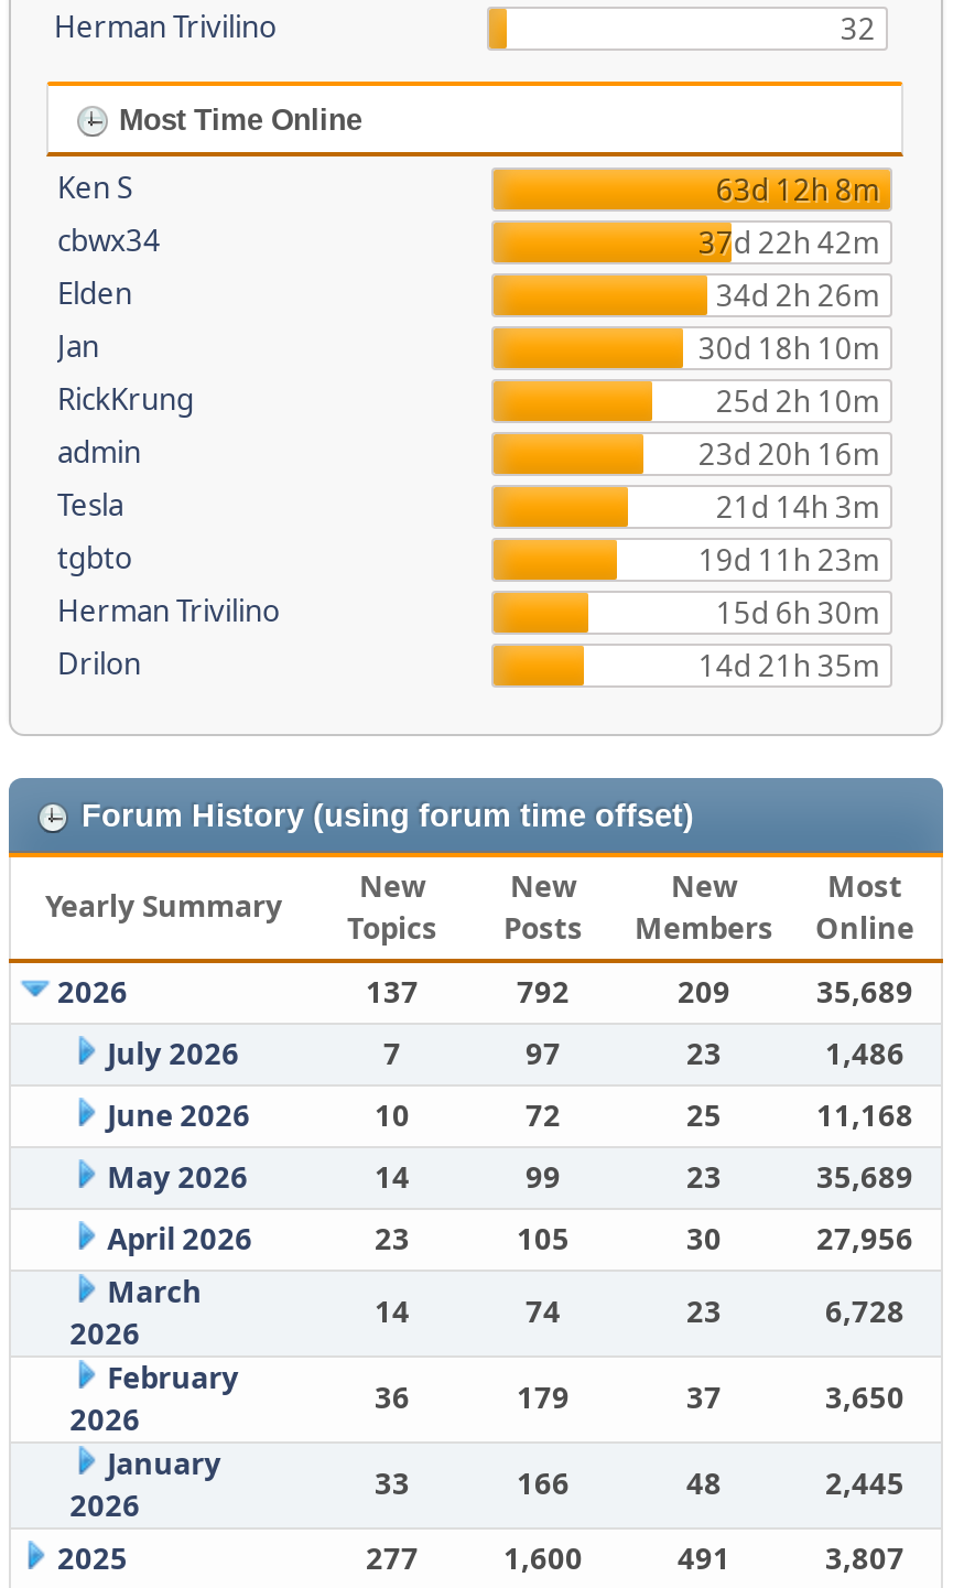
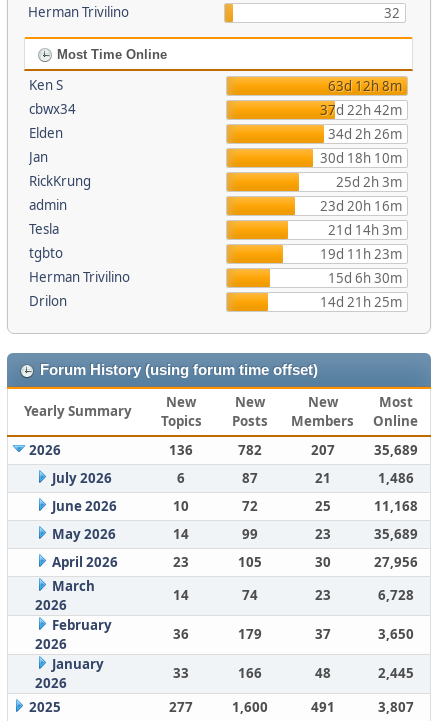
- 25d 2h 10m
+ 25d 2h 3m

- 14d 21h 35m
+ 14d 21h 25m

- 137
+ 136

- 792
+ 782

- 209
+ 207

- 7
+ 6

- 97
+ 87

- 23
+ 21
